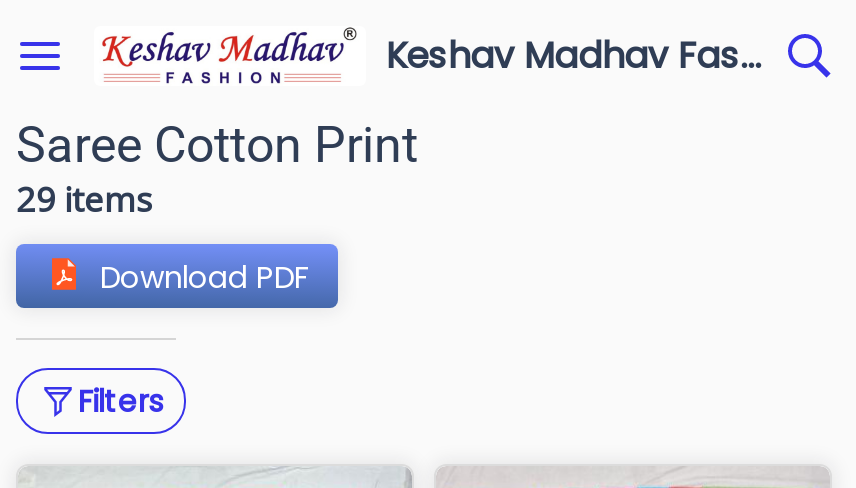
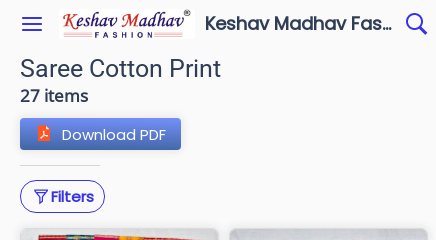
- 29 items
+ 27 items
